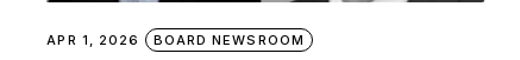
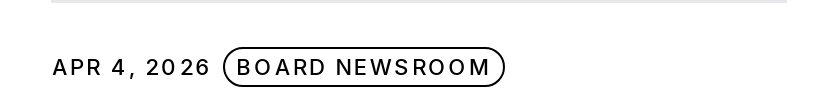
- APR 1, 2026 BOARD NEWSROOM
+ APR 4, 2026 BOARD NEWSROOM
